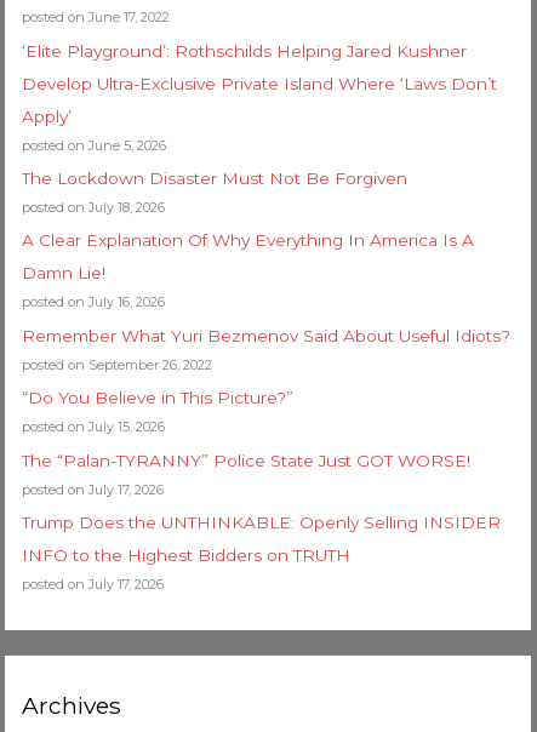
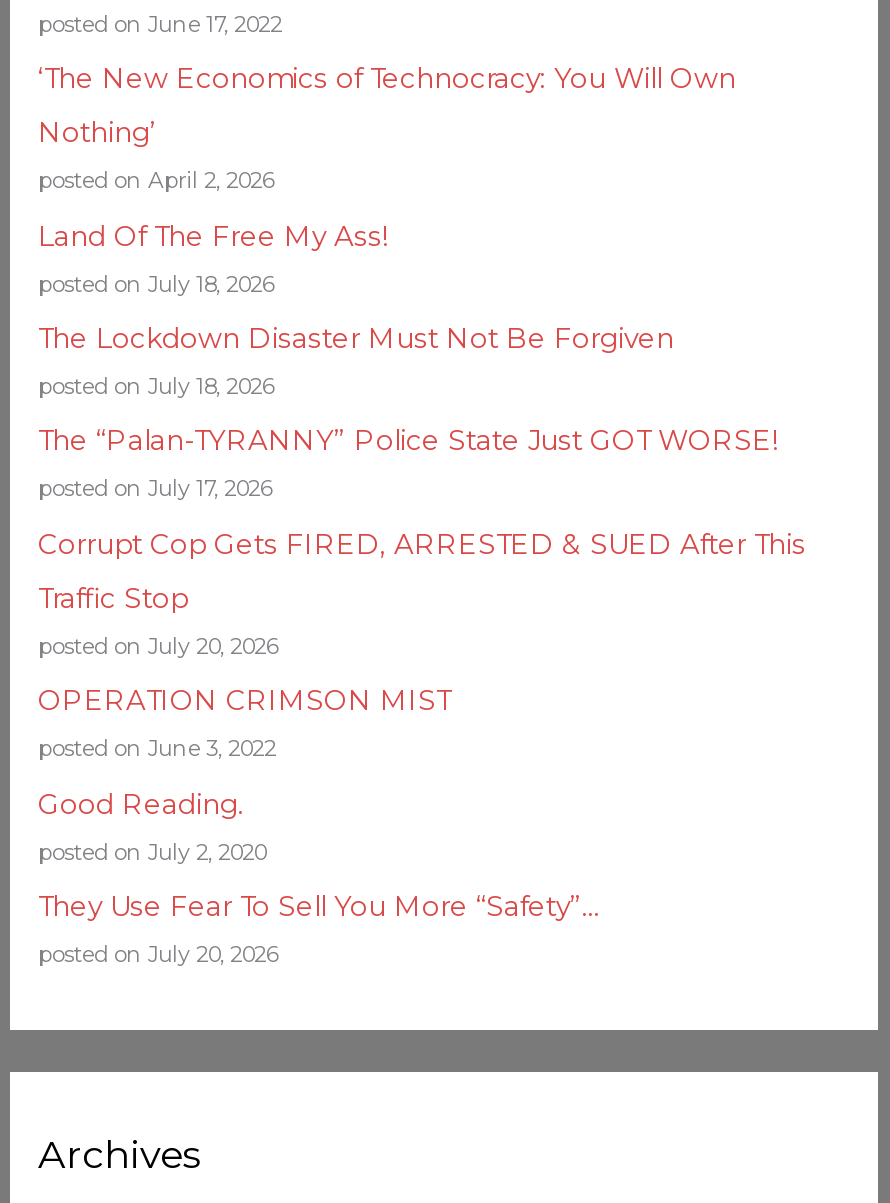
- ‘Elite Playground’: Rothschilds Helping Jared Kushner
- Develop Ultra-Exclusive Private Island Where ‘Laws Don’t
- Apply’
- posted on June 5, 2026
+ ‘The New Economics of Technocracy: You Will Own
+ Nothing’
+ posted on April 2, 2026
+ Land Of The Free My Ass!
+ posted on July 18, 2026

moved down: The Lockdown Disaster Must Not Be Forgiven | posted on July 18, 2026

- A Clear Explanation Of Why Everything In America Is A
- Damn Lie!
- posted on July 16, 2026
- Remember What Yuri Bezmenov Said About Useful Idiots?
- posted on September 26, 2022
- “Do You Believe in This Picture?”
- posted on July 15, 2026

moved up: The “Palan-TYRANNY” Police State Just GOT WORSE! | posted on July 17, 2026

- Trump Does the UNTHINKABLE: Openly Selling INSIDER
- INFO to the Highest Bidders on TRUTH
- posted on July 17, 2026
+ Corrupt Cop Gets FIRED, ARRESTED & SUED After This
+ Traffic Stop
+ posted on July 20, 2026
+ OPERATION CRIMSON MIST
+ posted on June 3, 2022
+ Good Reading.
+ posted on July 2, 2020
+ They Use Fear To Sell You More “Safety”…
+ posted on July 20, 2026
